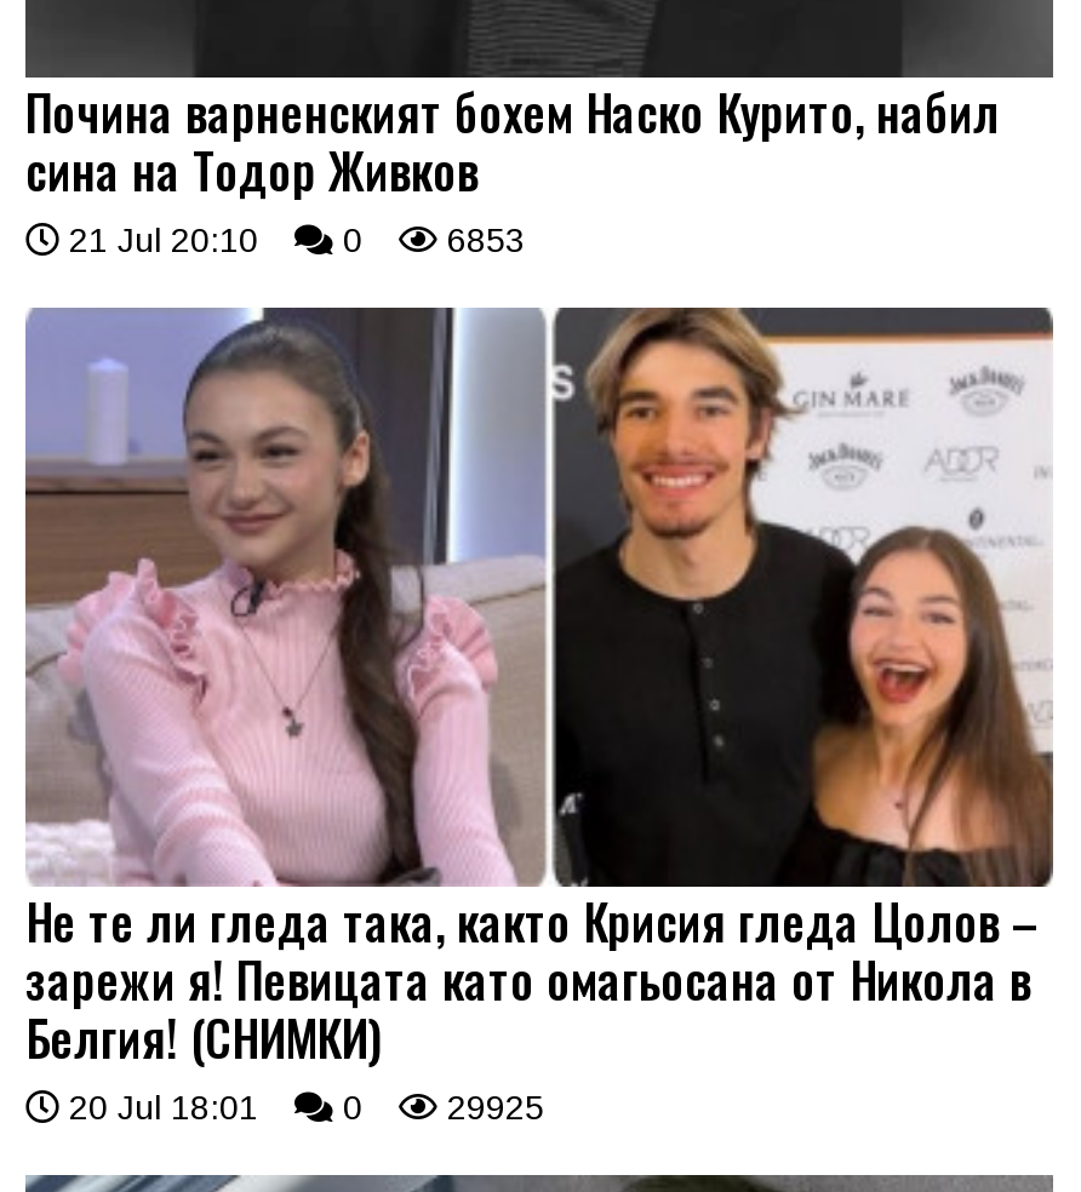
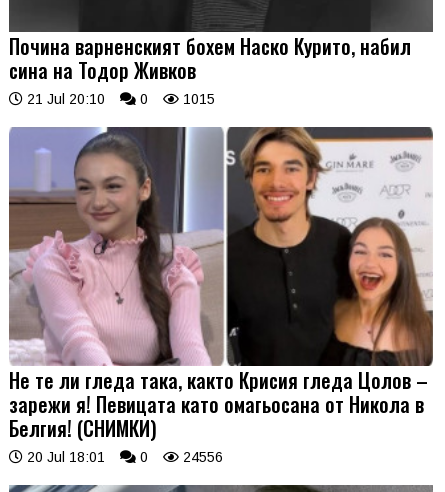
- 21 Jul 20:10 0 6853
+ 21 Jul 20:10 0 1015

- 20 Jul 18:01 0 29925
+ 20 Jul 18:01 0 24556
